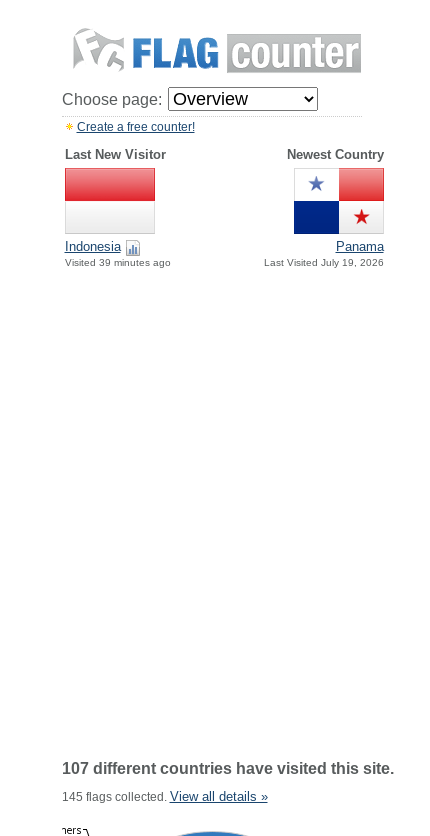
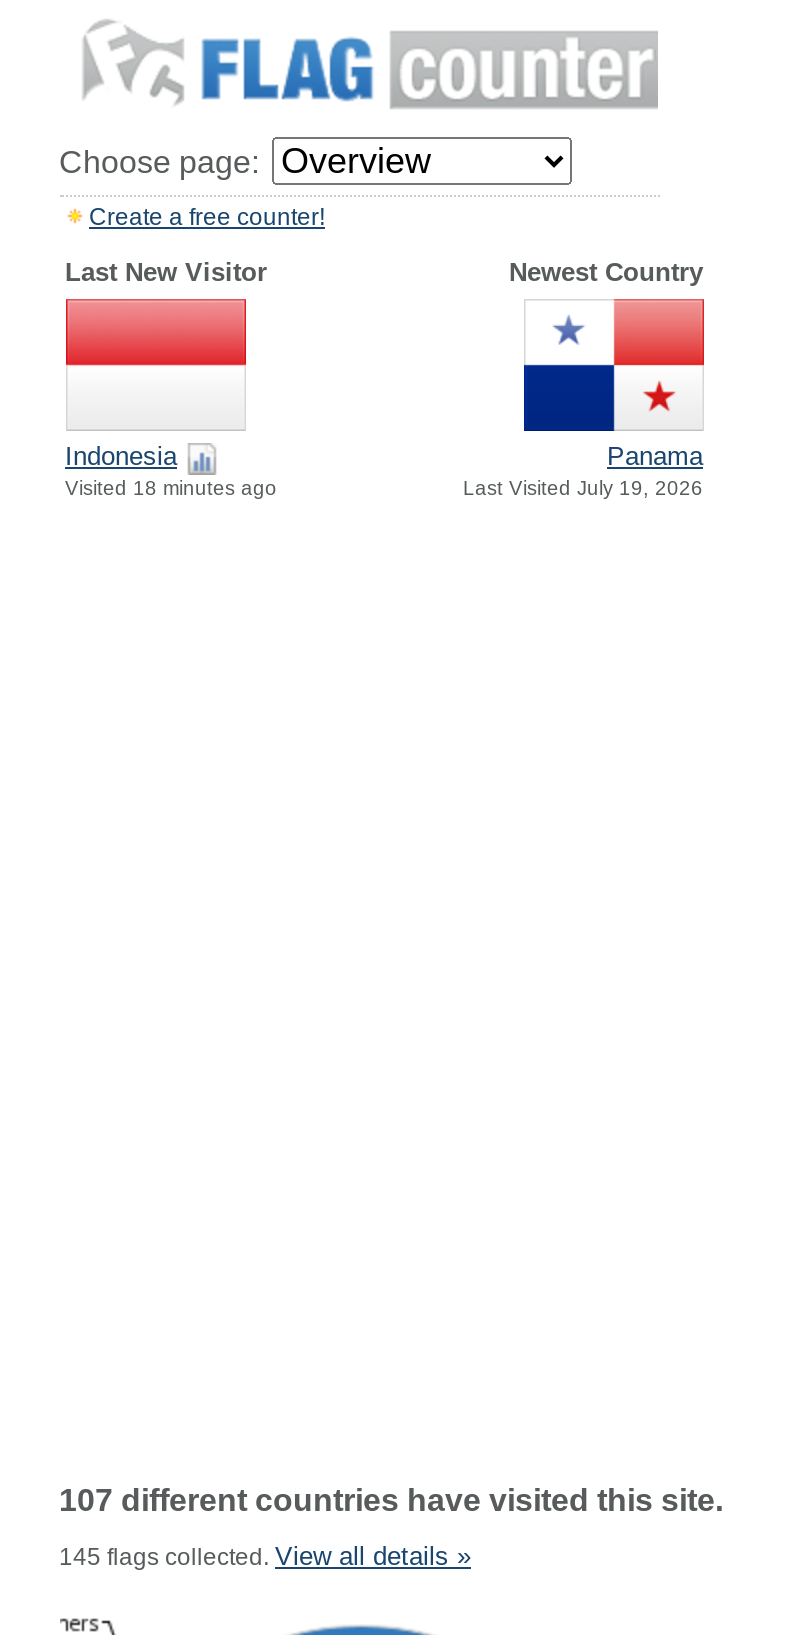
- Visited 39 minutes ago
+ Visited 18 minutes ago
